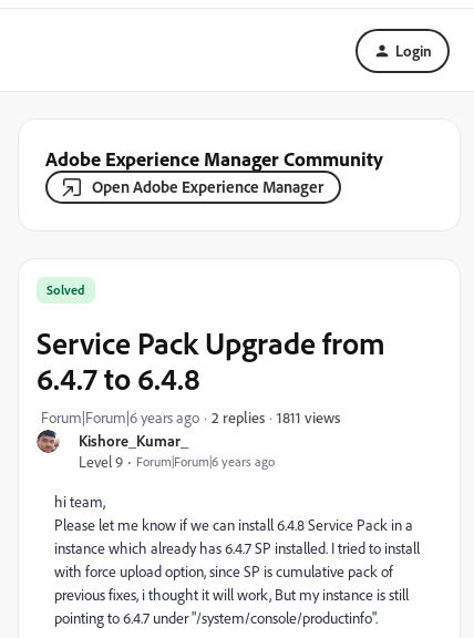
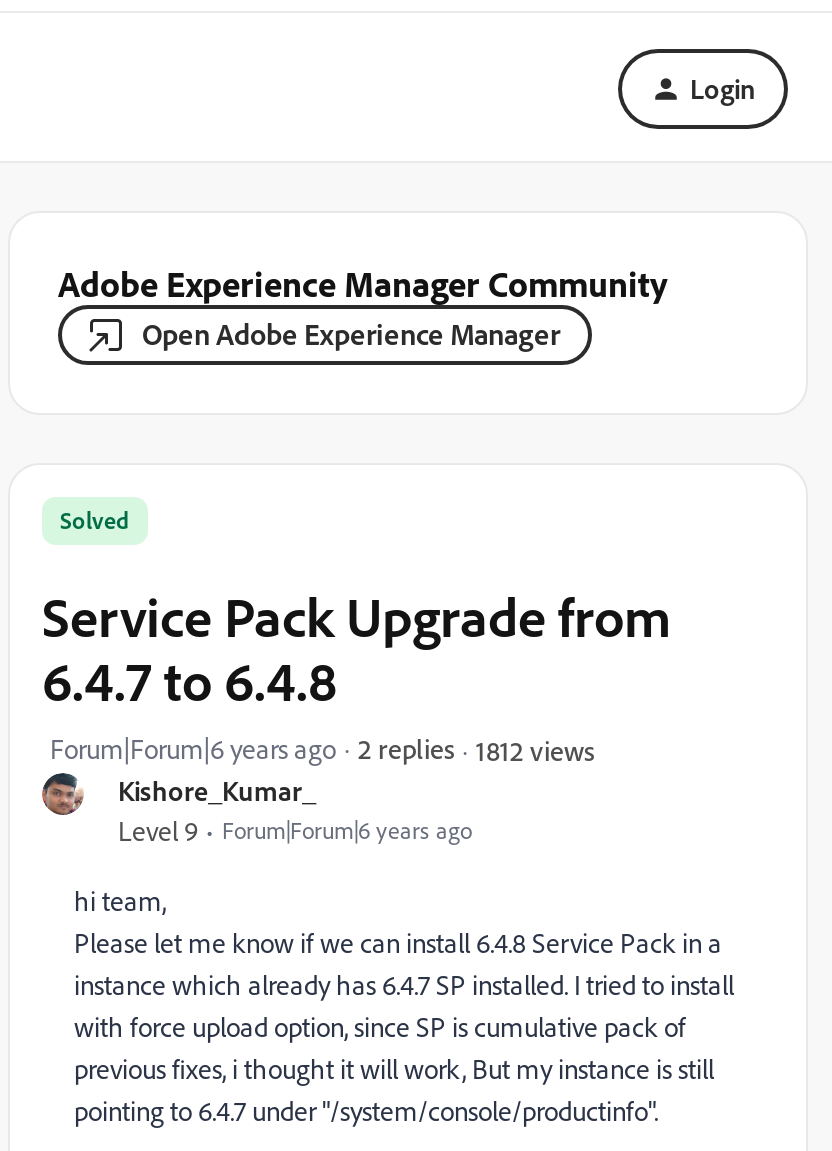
- 1811 views
+ 1812 views
